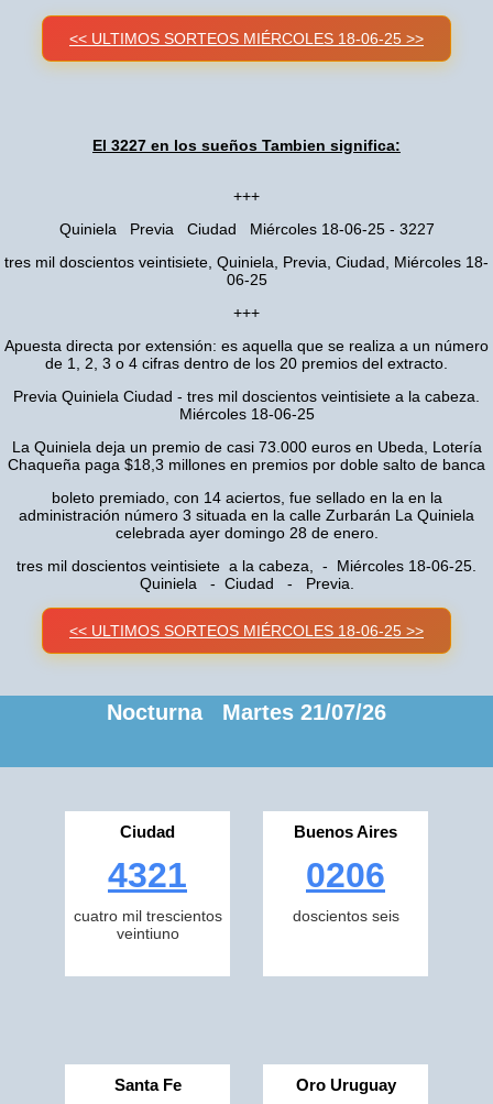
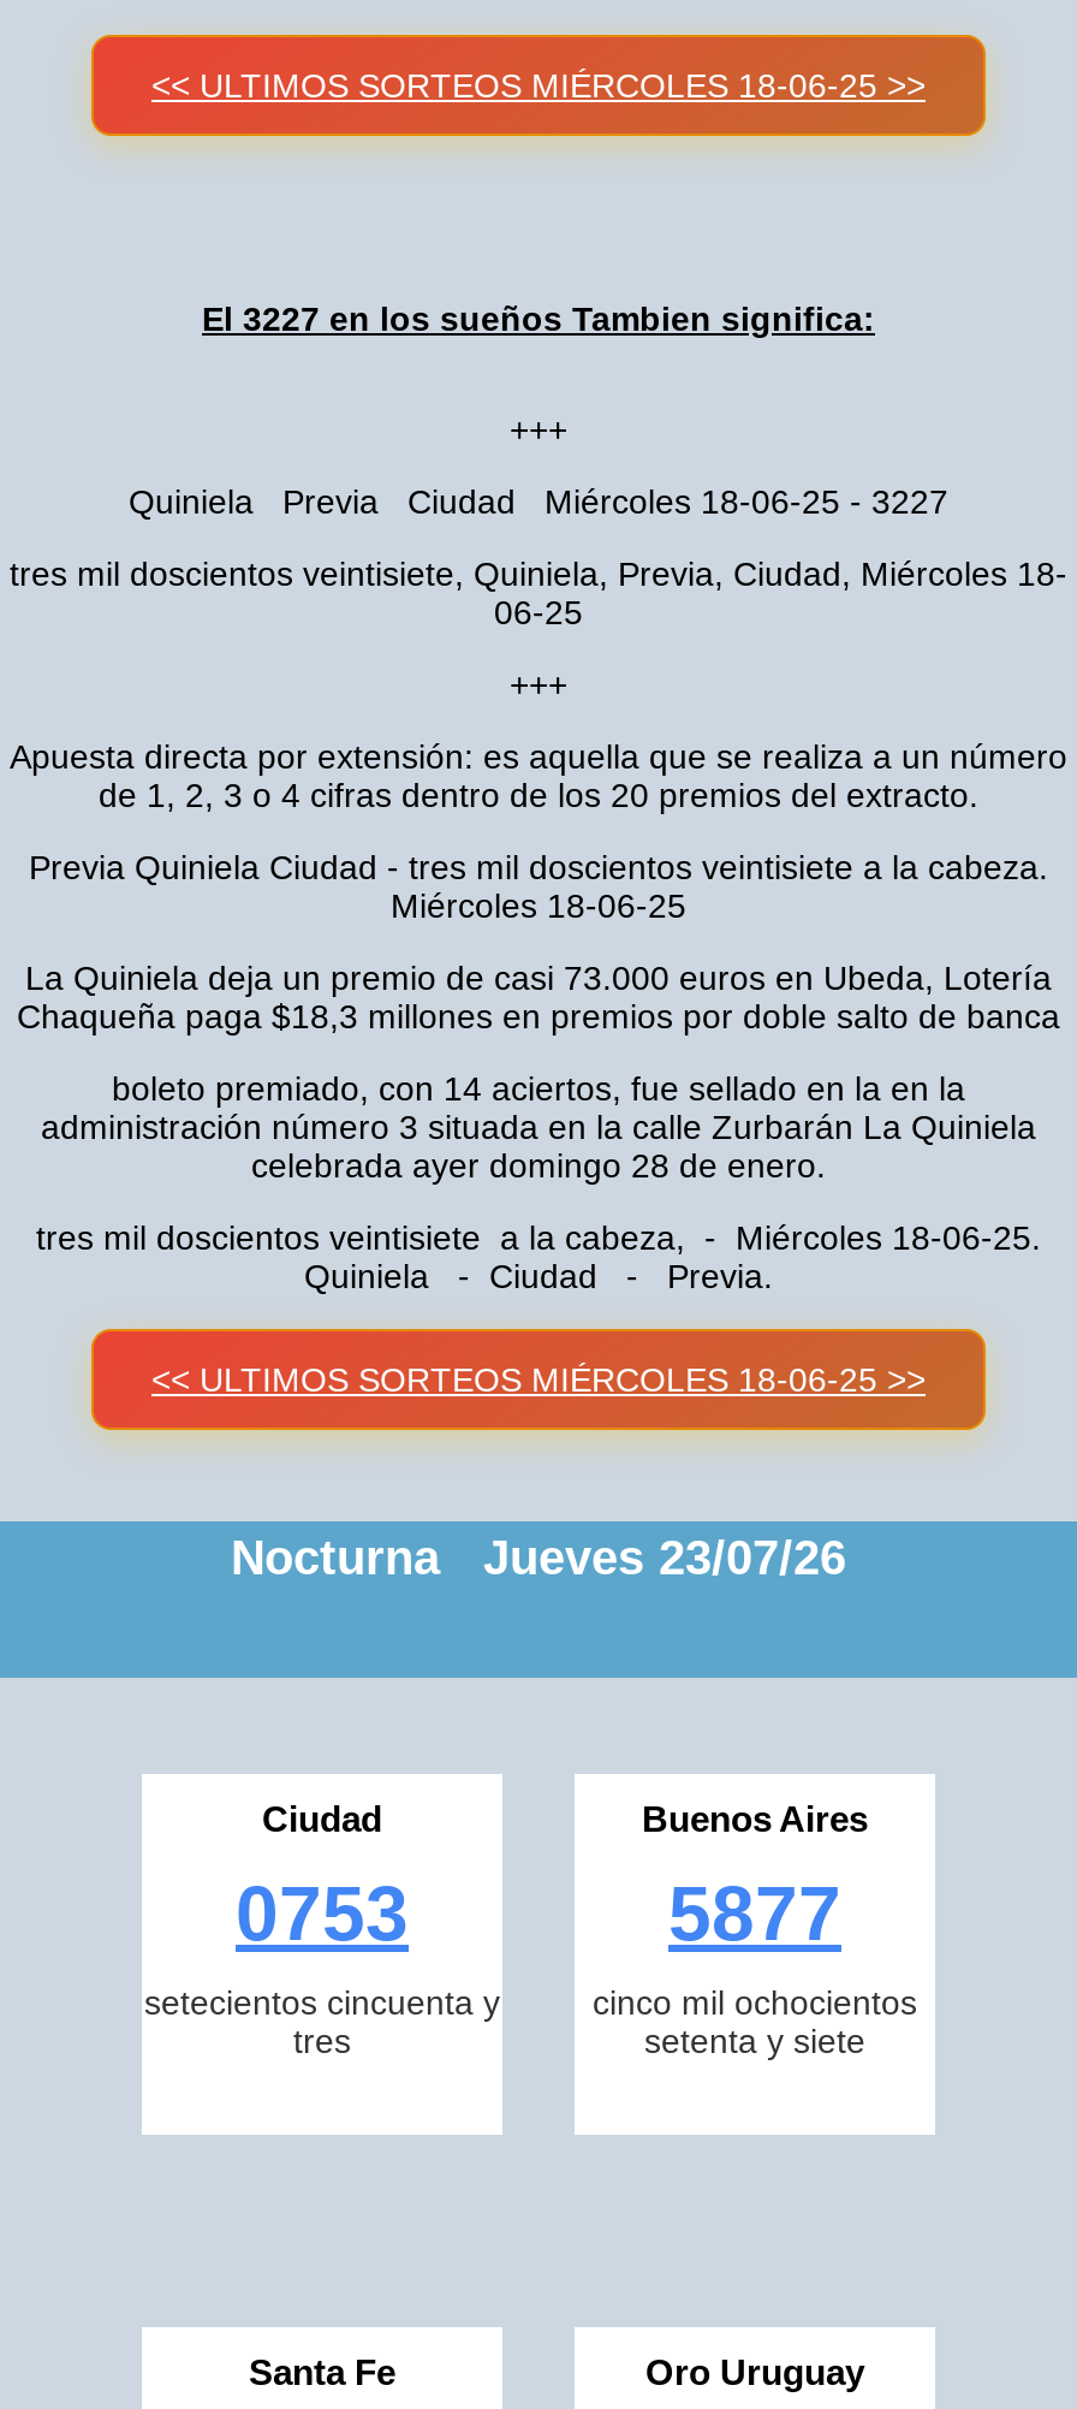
- Nocturna Martes 21/07/26
+ Nocturna Jueves 23/07/26

- 4321
- cuatro mil trescientos
- veintiuno
+ 0753
+ setecientos cincuenta y
+ tres

- 0206
- doscientos seis
+ 5877
+ cinco mil ochocientos
+ setenta y siete
